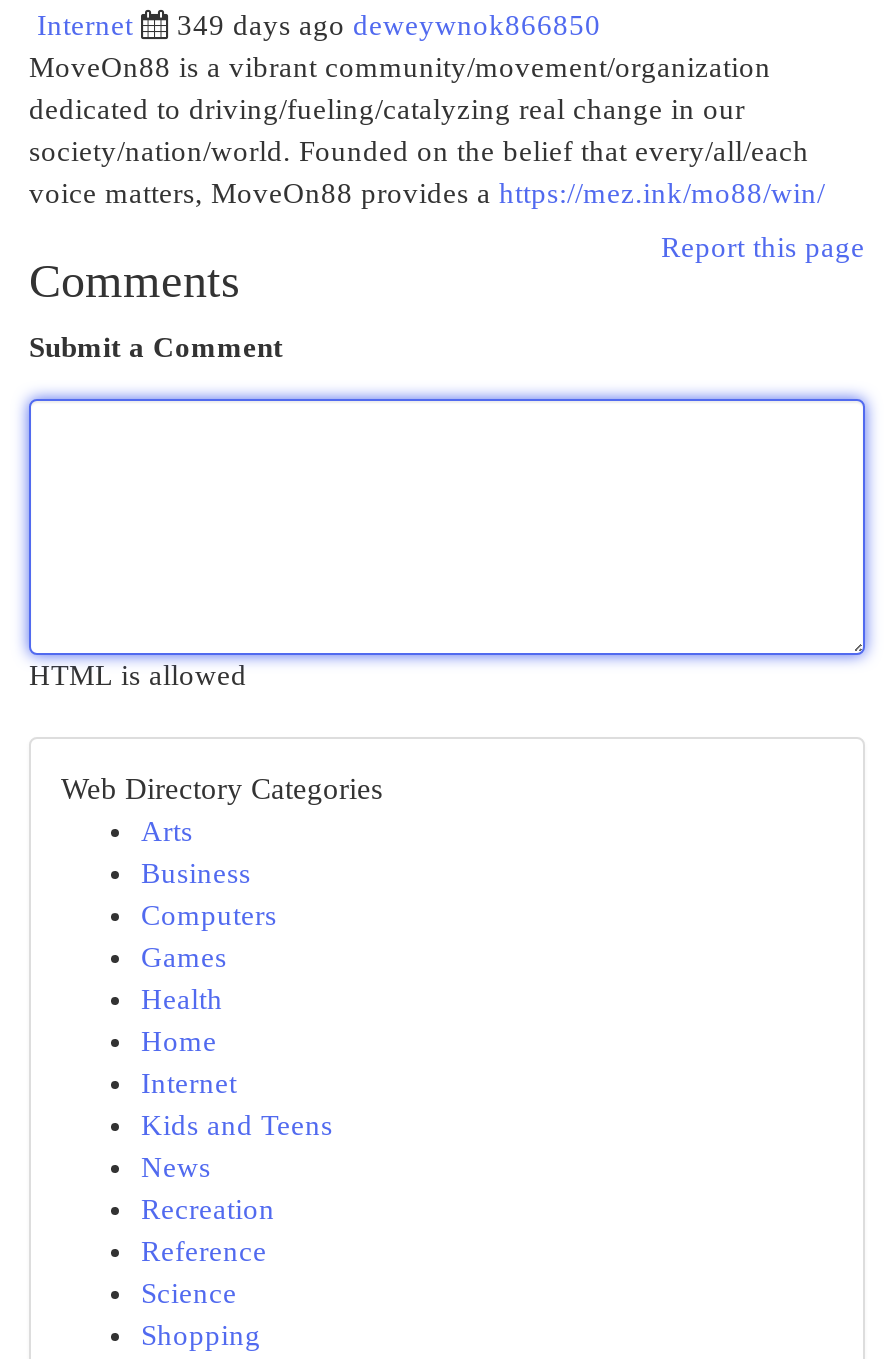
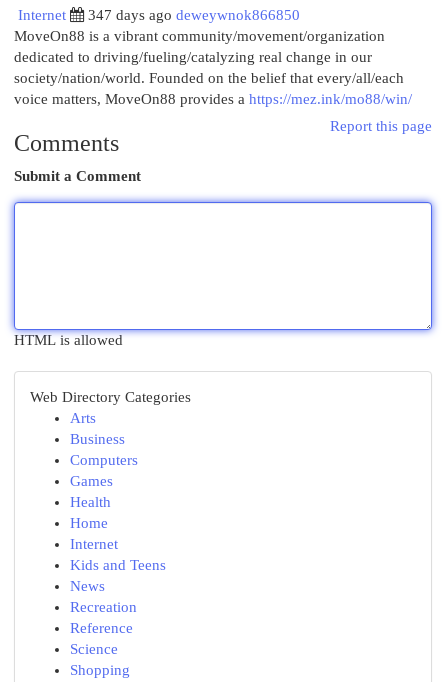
- 349 days ago deweywnok866850
+ 347 days ago deweywnok866850
